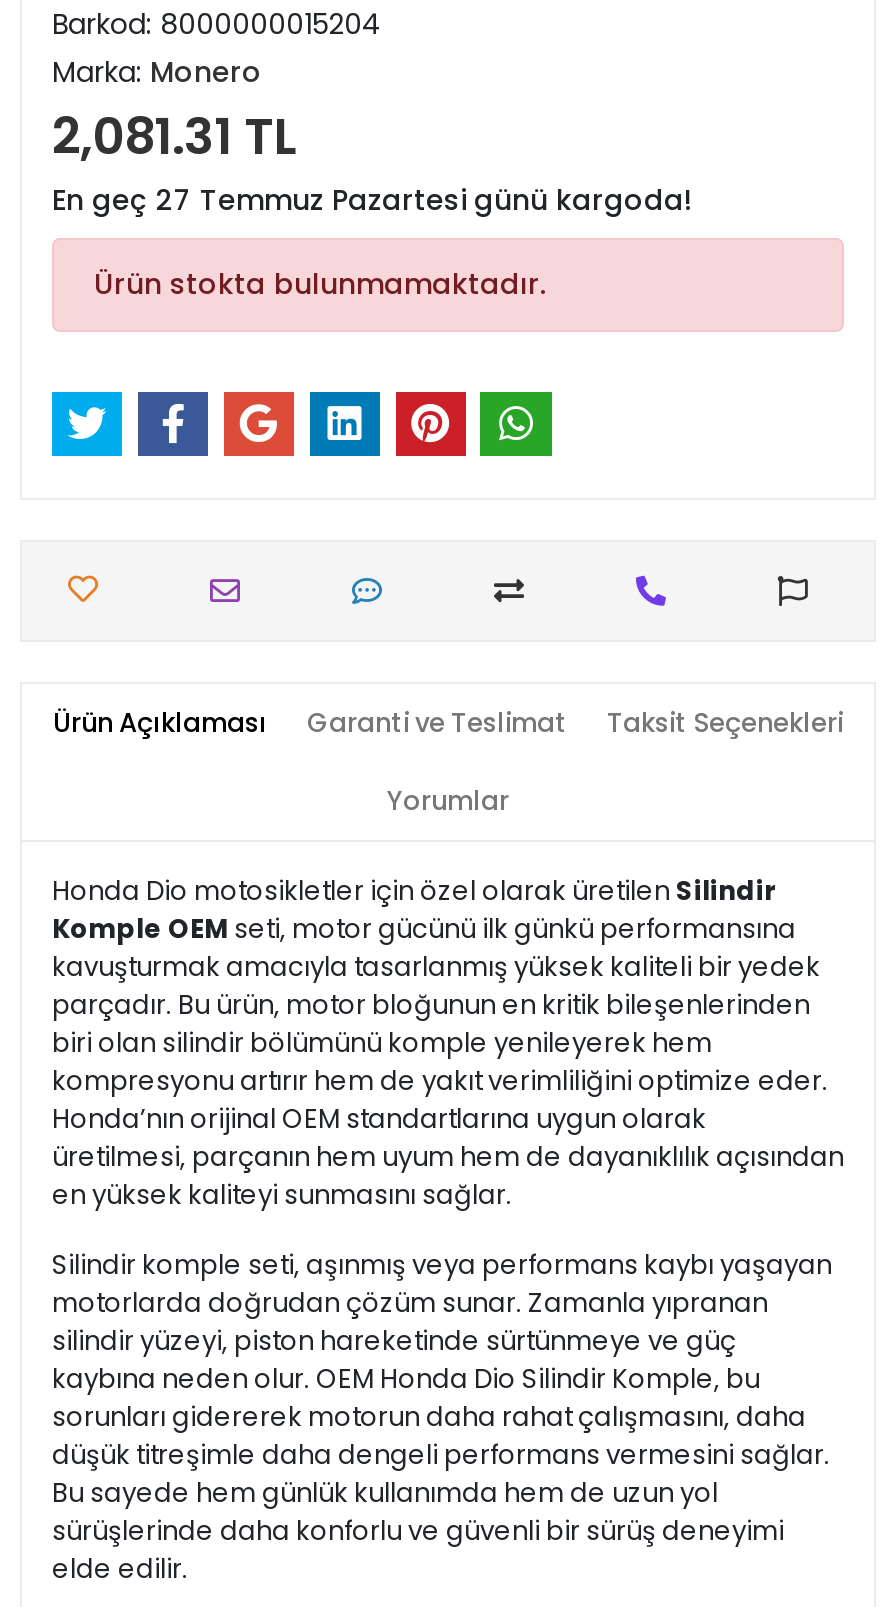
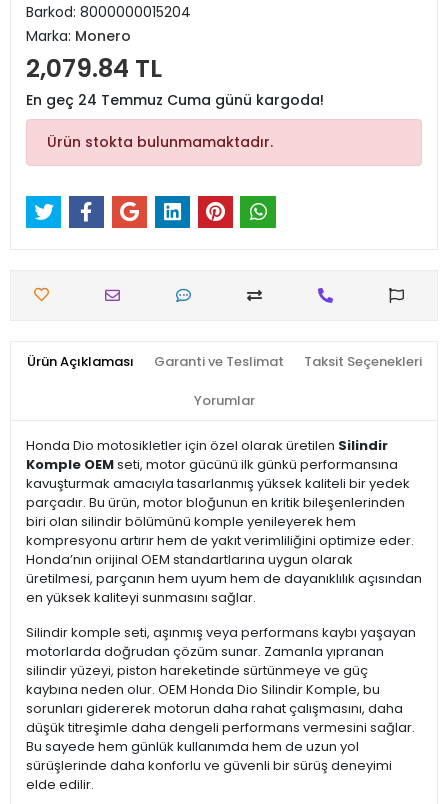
- 2,081.31 TL
+ 2,079.84 TL

- En geç 27 Temmuz Pazartesi günü kargoda!
+ En geç 24 Temmuz Cuma günü kargoda!
